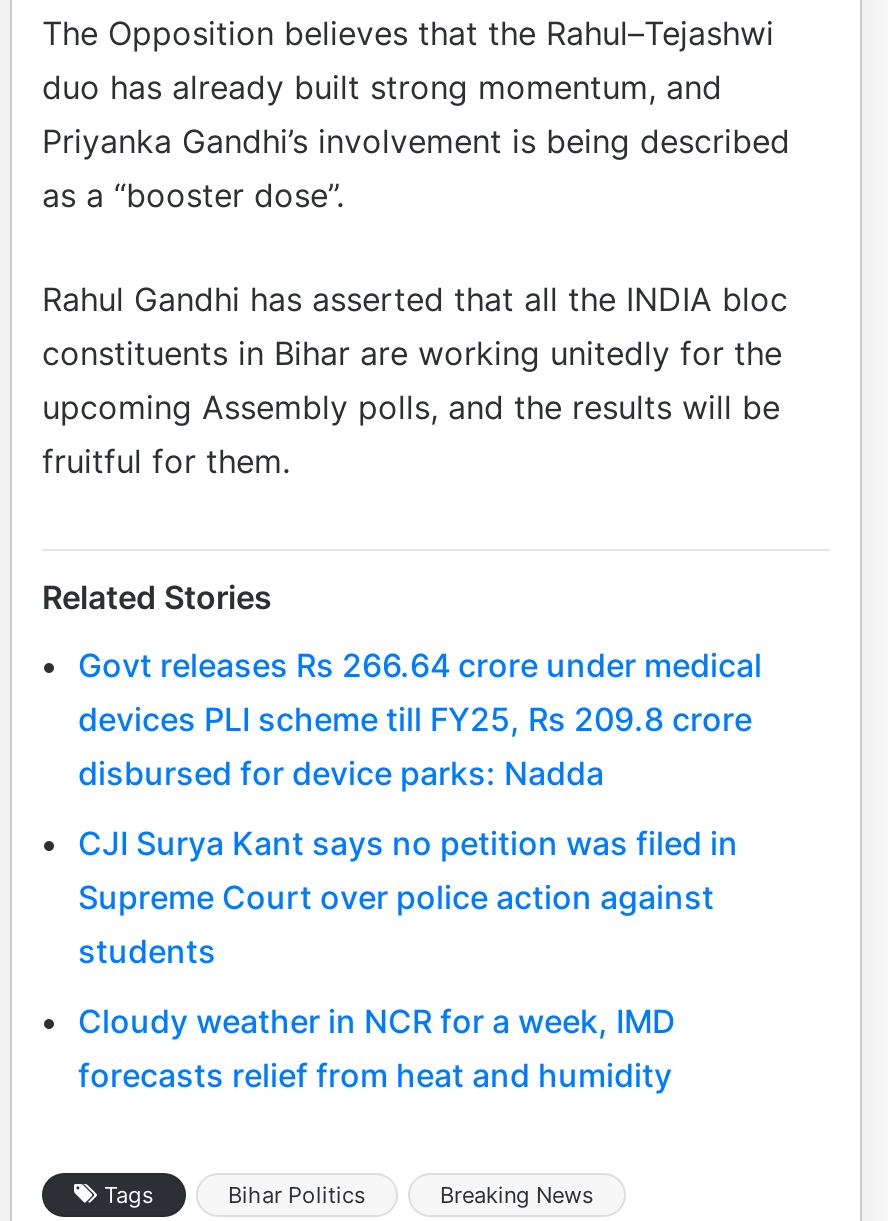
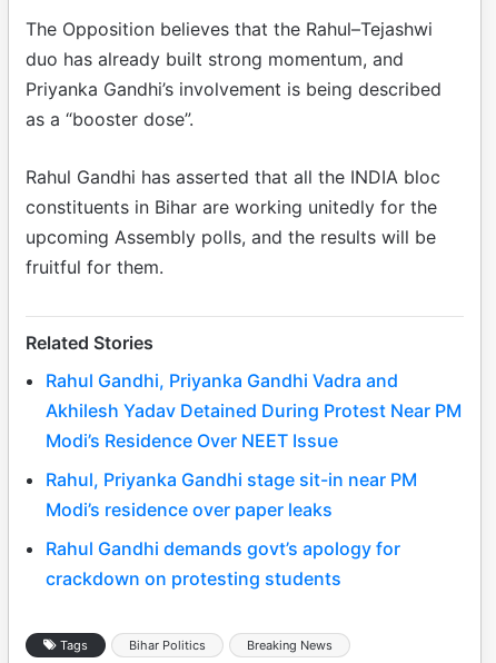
- Govt releases Rs 266.64 crore under medical
- devices PLI scheme till FY25, Rs 209.8 crore
- disbursed for device parks: Nadda
+ Rahul Gandhi, Priyanka Gandhi Vadra and
+ Akhilesh Yadav Detained During Protest Near PM
+ Modi’s Residence Over NEET Issue

- CJI Surya Kant says no petition was filed in
- Supreme Court over police action against
- students
+ Rahul, Priyanka Gandhi stage sit-in near PM
+ Modi’s residence over paper leaks

- Cloudy weather in NCR for a week, IMD
- forecasts relief from heat and humidity
+ Rahul Gandhi demands govt’s apology for
+ crackdown on protesting students
